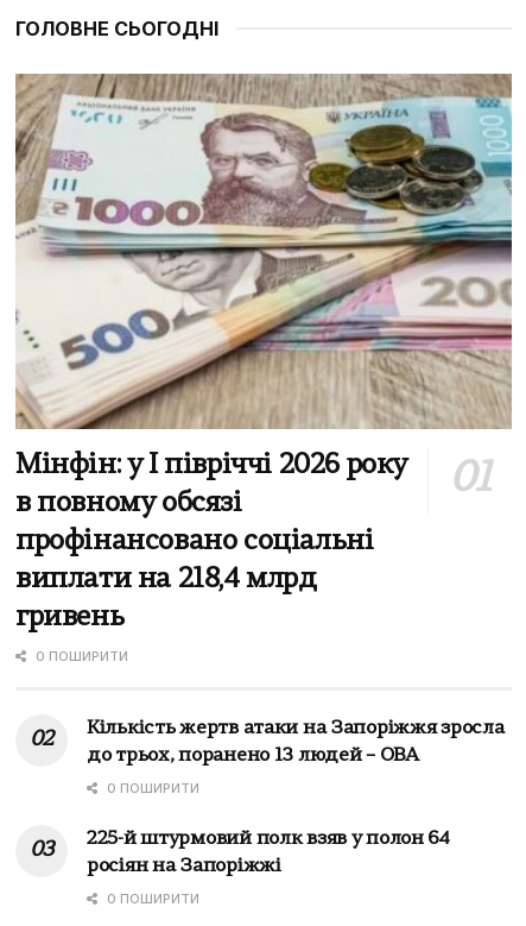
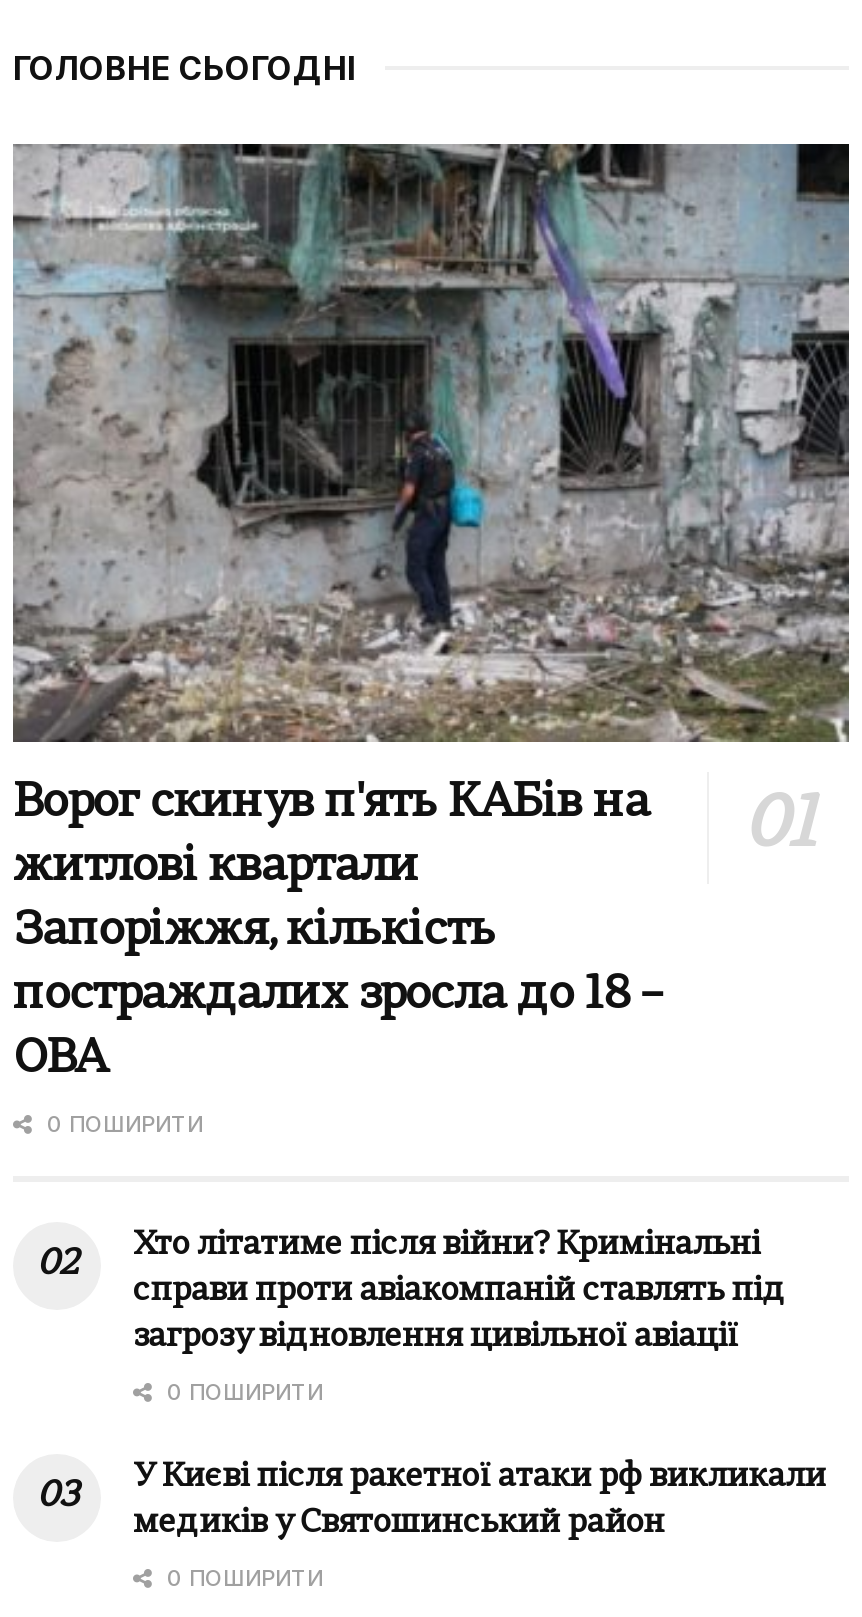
- [image]
- Мінфін: у І півріччі 2026 року
- в повному обсязі
- профінансовано соціальні
- виплати на 218,4 млрд
- гривень
+ [image]
+ Ворог скинув п'ять КАБів на
+ житлові квартали
+ Запоріжжя, кількість
+ постраждалих зросла до 18 –
+ ОВА

- Кількість жертв атаки на Запоріжжя зросла
- до трьох, поранено 13 людей – ОВА
+ Хто літатиме після війни? Кримінальні
+ справи проти авіакомпаній ставлять під
+ загрозу відновлення цивільної авіації

- 225-й штурмовий полк взяв у полон 64
- росіян на Запоріжжі
+ У Києві після ракетної атаки рф викликали
+ медиків у Святошинський район
